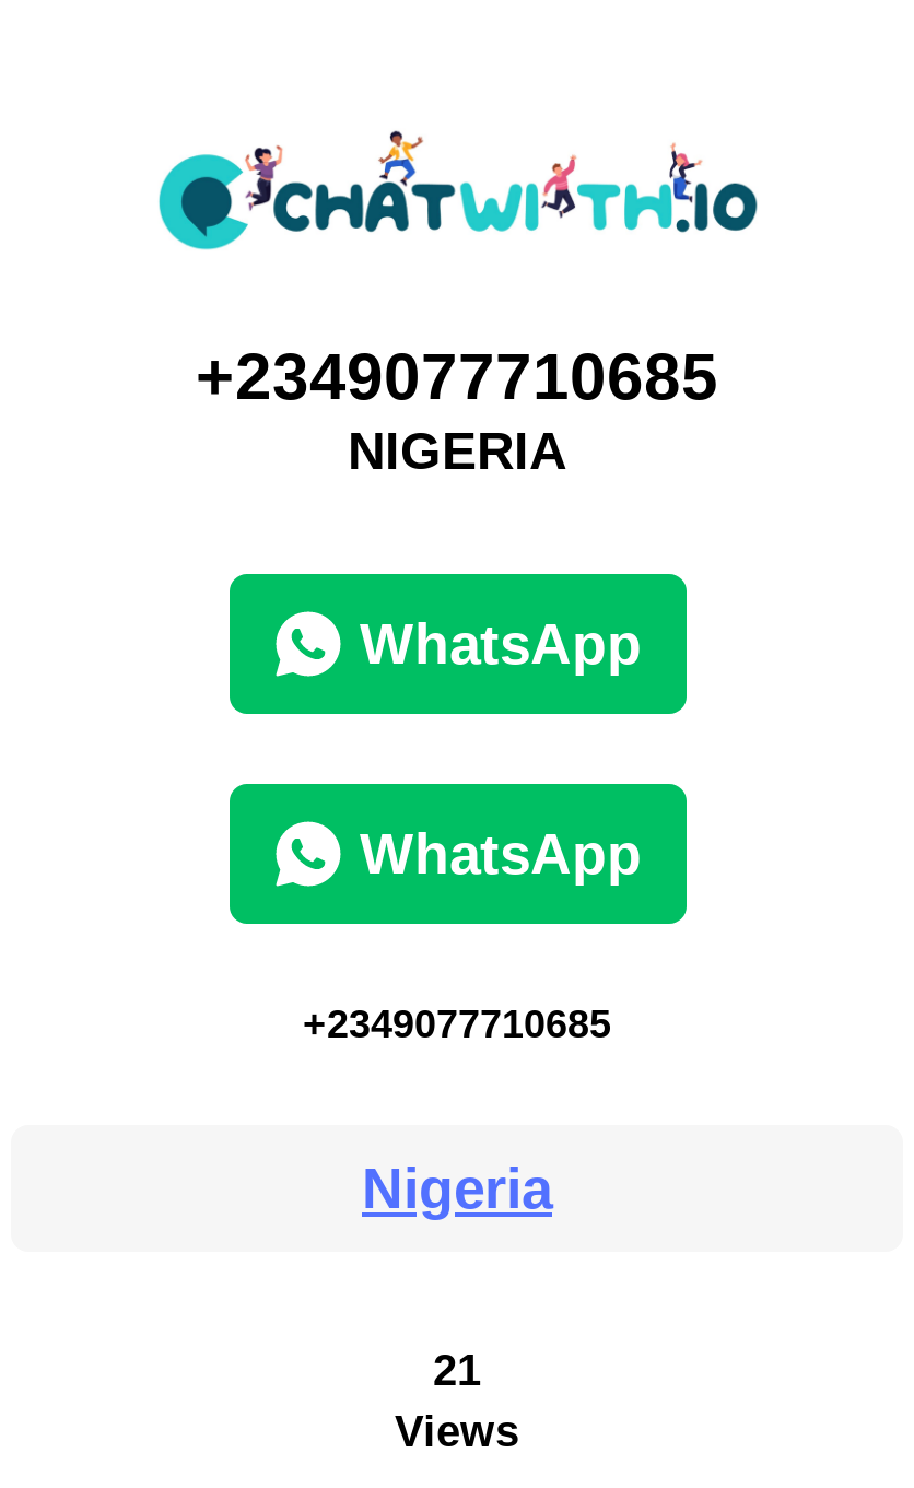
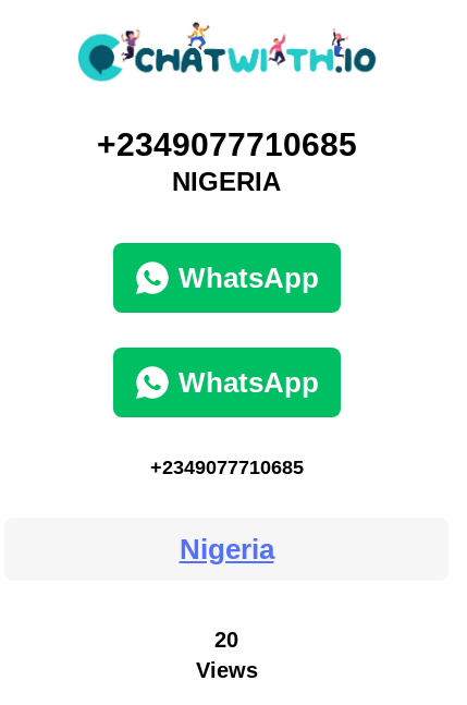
- 21
+ 20
